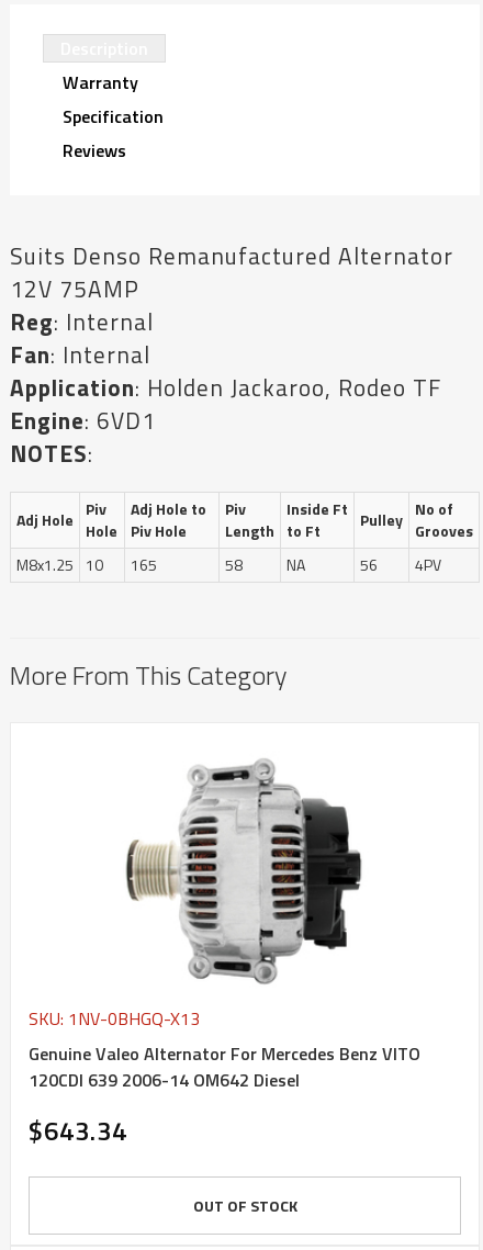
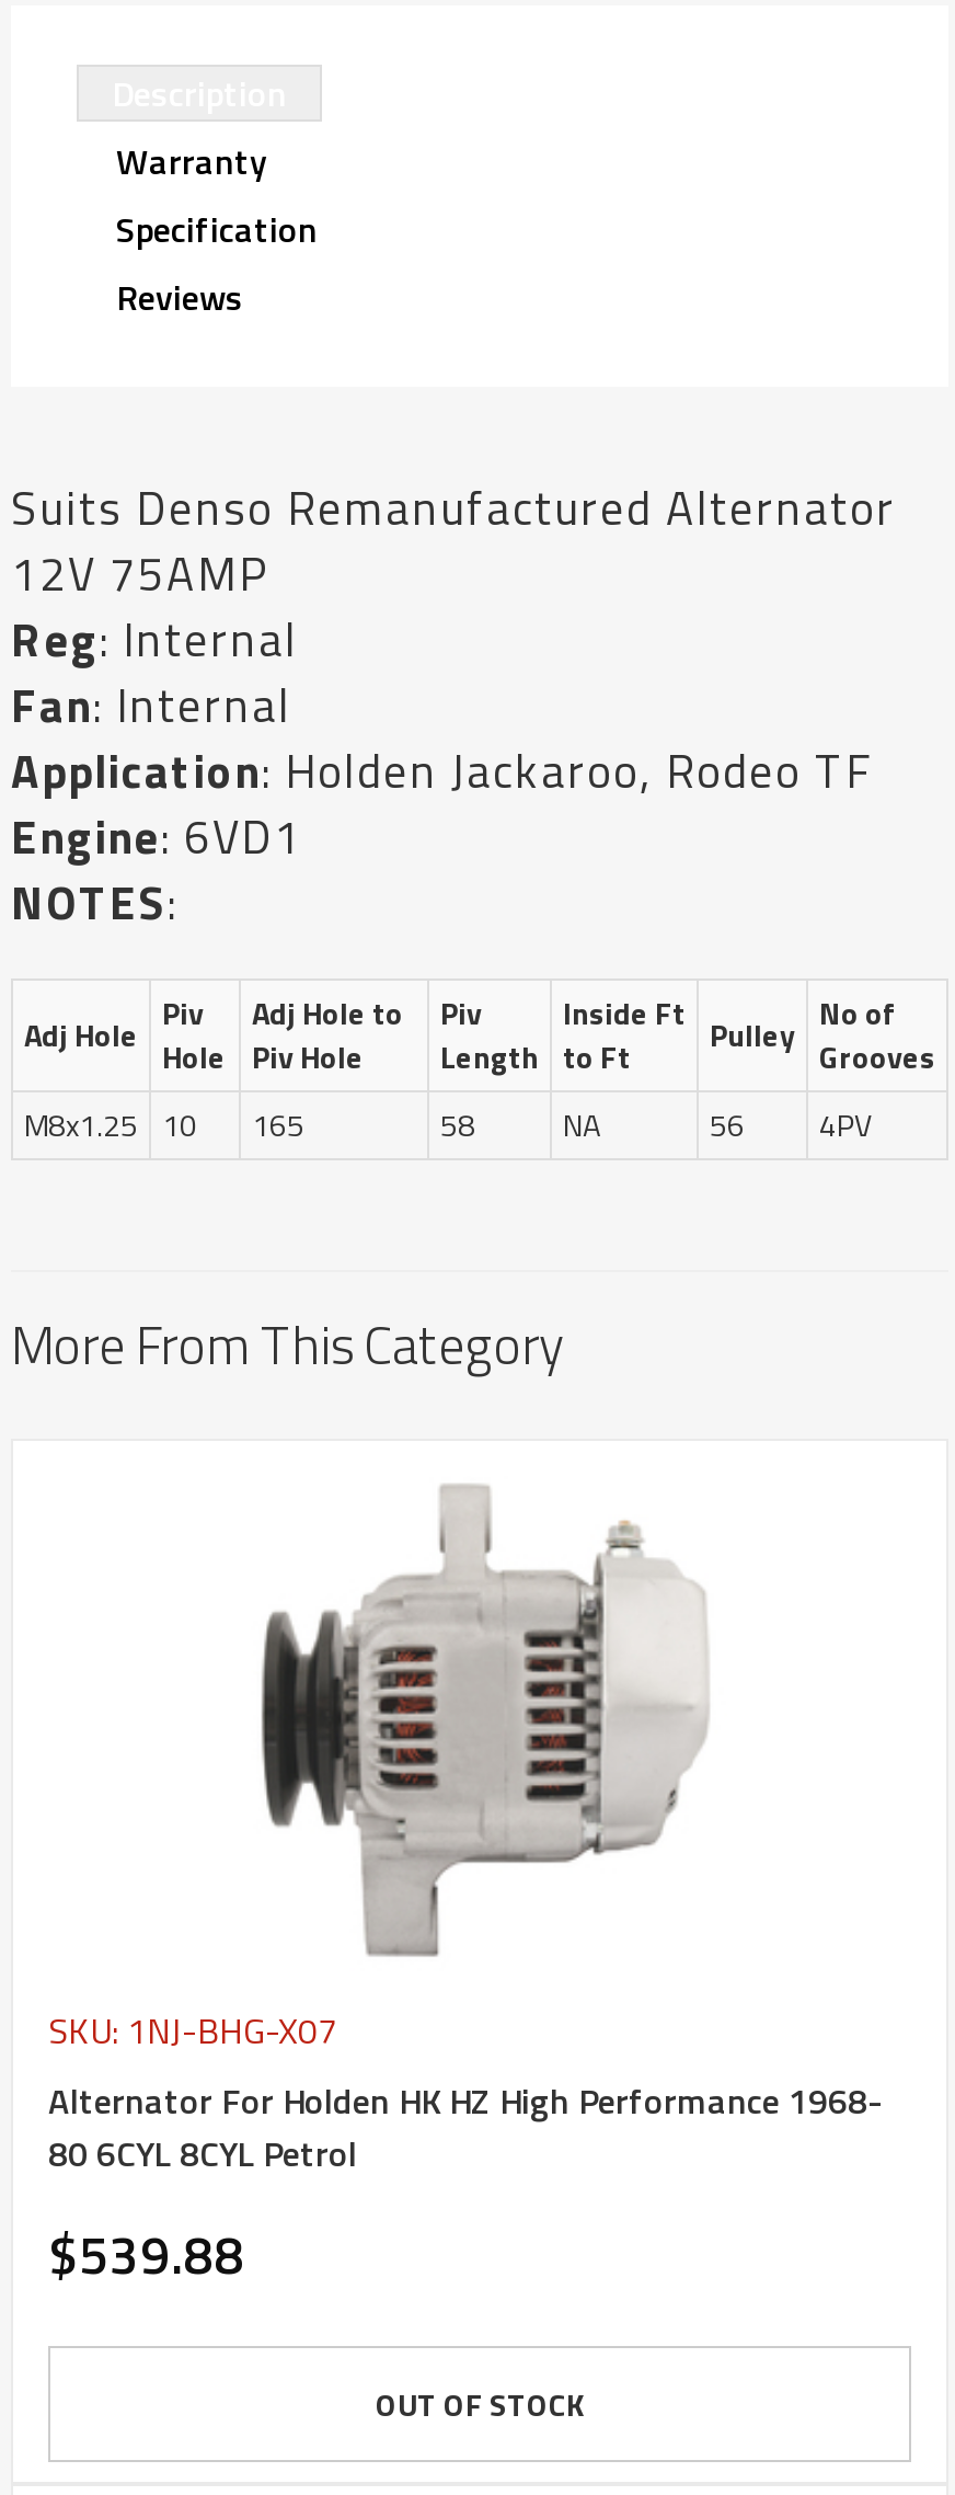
- [image]
- SKU: 1NV-0BHGQ-X13
- Genuine Valeo Alternator For Mercedes Benz VITO
- 120CDI 639 2006-14 OM642 Diesel
- $643.34
+ [image]
+ SKU: 1NJ-BHG-X07
+ Alternator For Holden HK HZ High Performance 1968-
+ 80 6CYL 8CYL Petrol
+ $539.88
